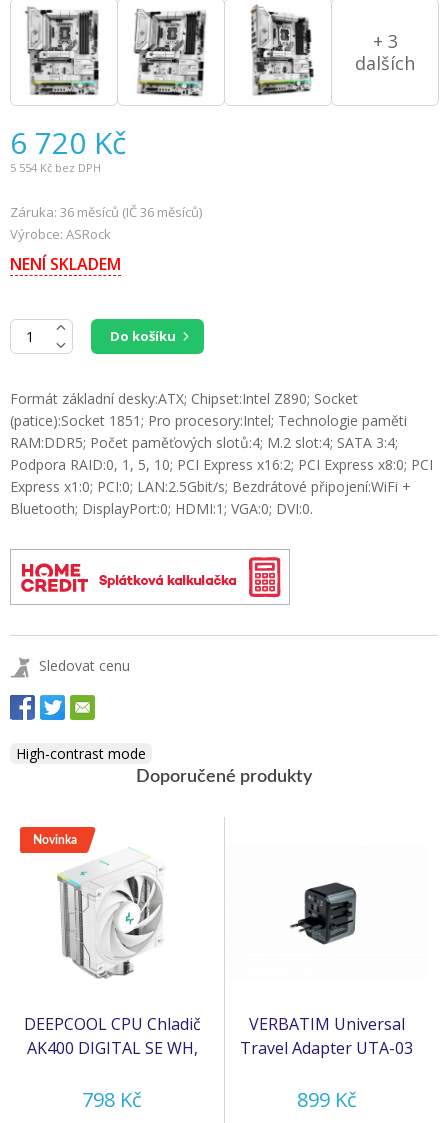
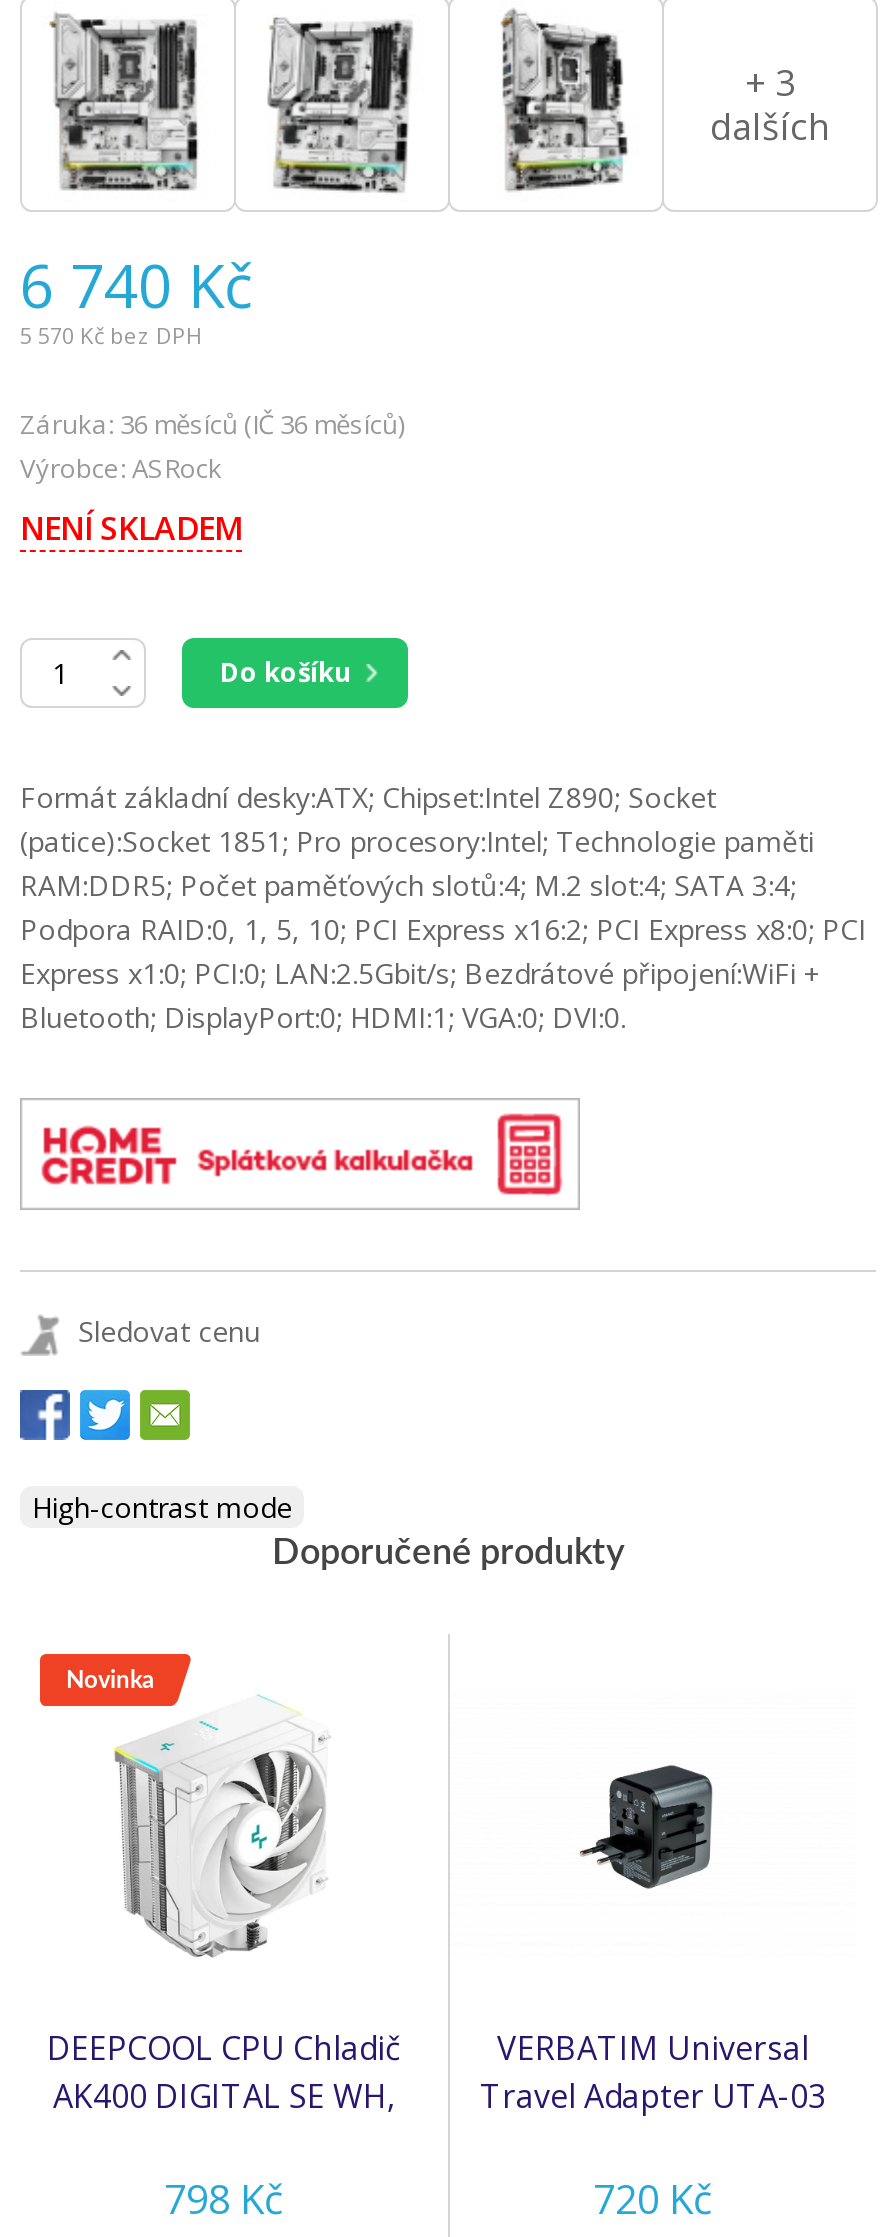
- 6 720 Kč
+ 6 740 Kč

- 5 554 Kč bez DPH
+ 5 570 Kč bez DPH

- 899 Kč
+ 720 Kč
